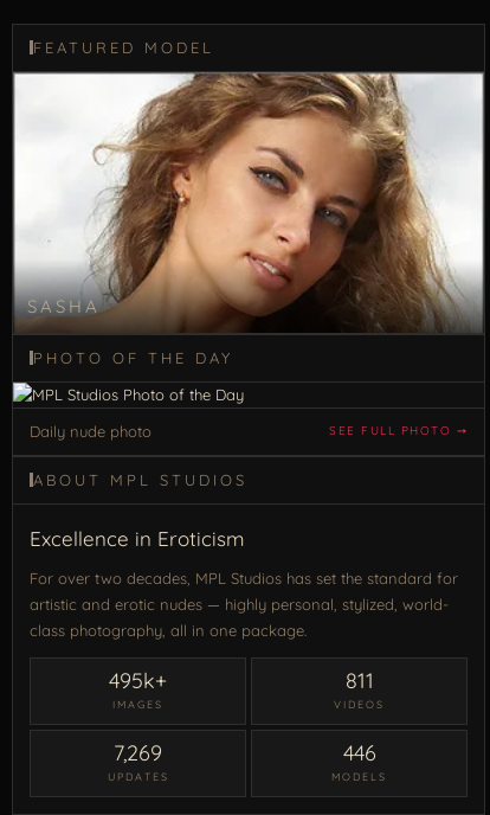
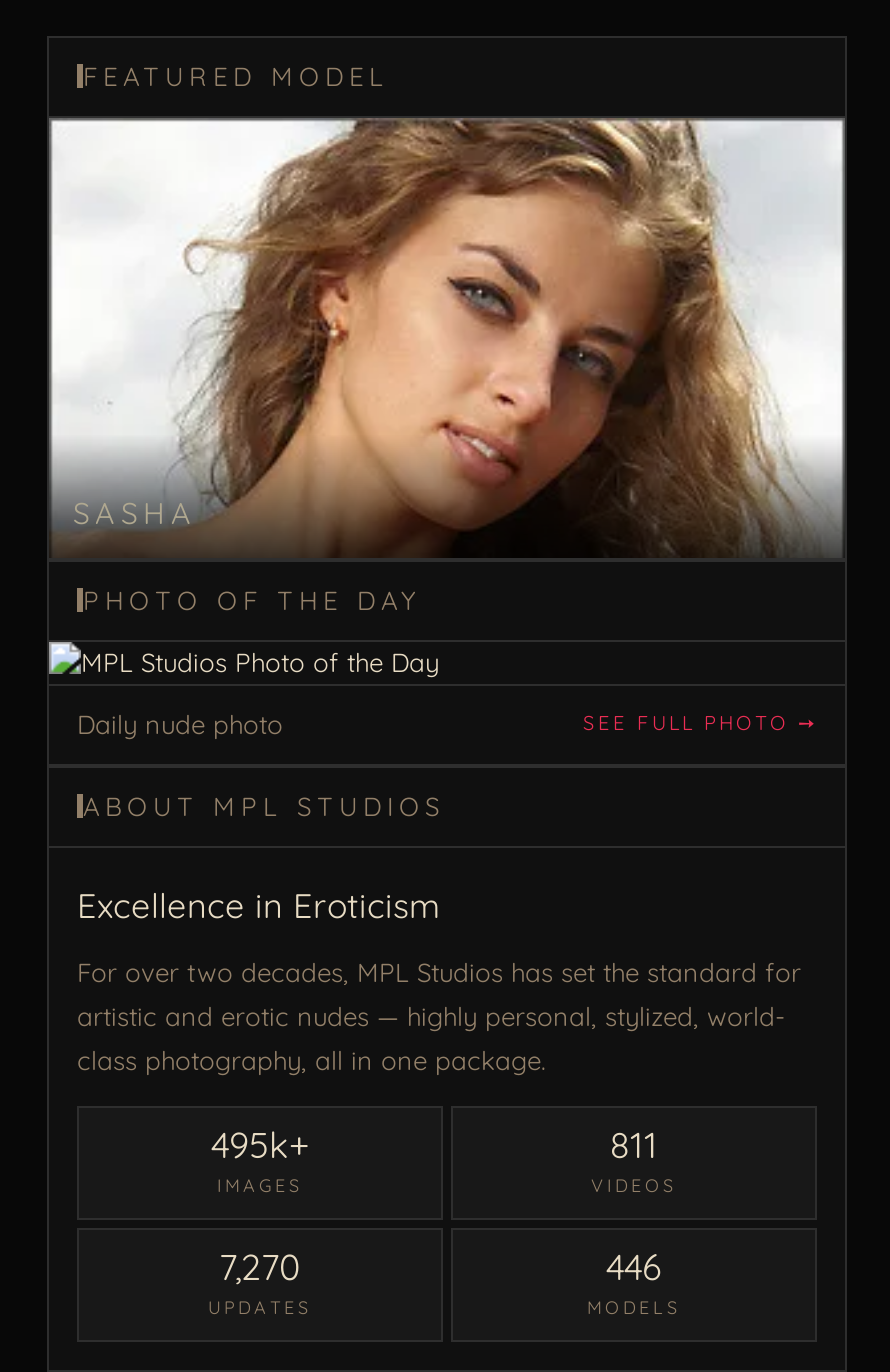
- 7,269
+ 7,270
